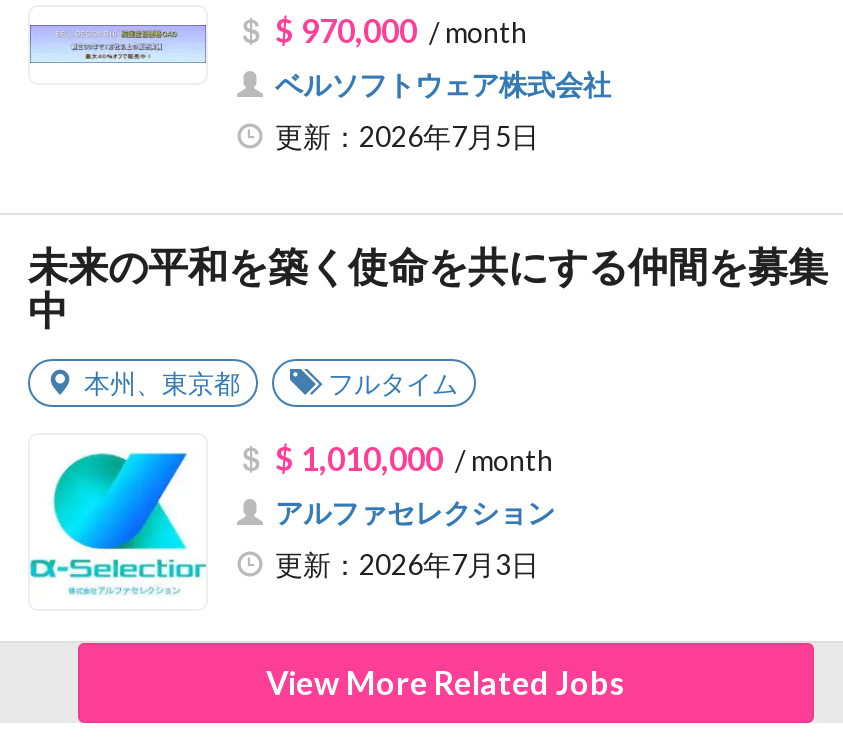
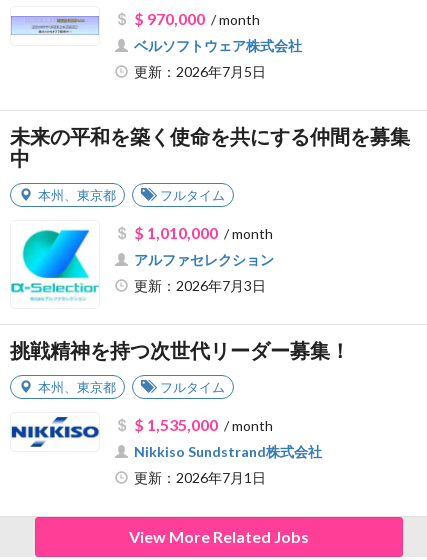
+ [image]
+ 挑戦精神を持つ次世代リーダー募集！
+ 本州、東京都
+ フルタイム
+ $ 1,535,000 / month
+ Nikkiso Sundstrand株式会社
+ 更新：2026年7月1日
